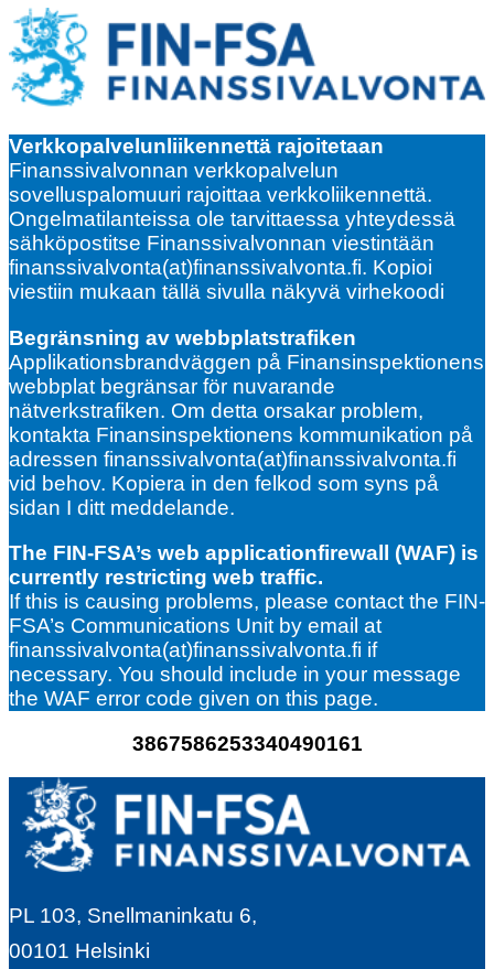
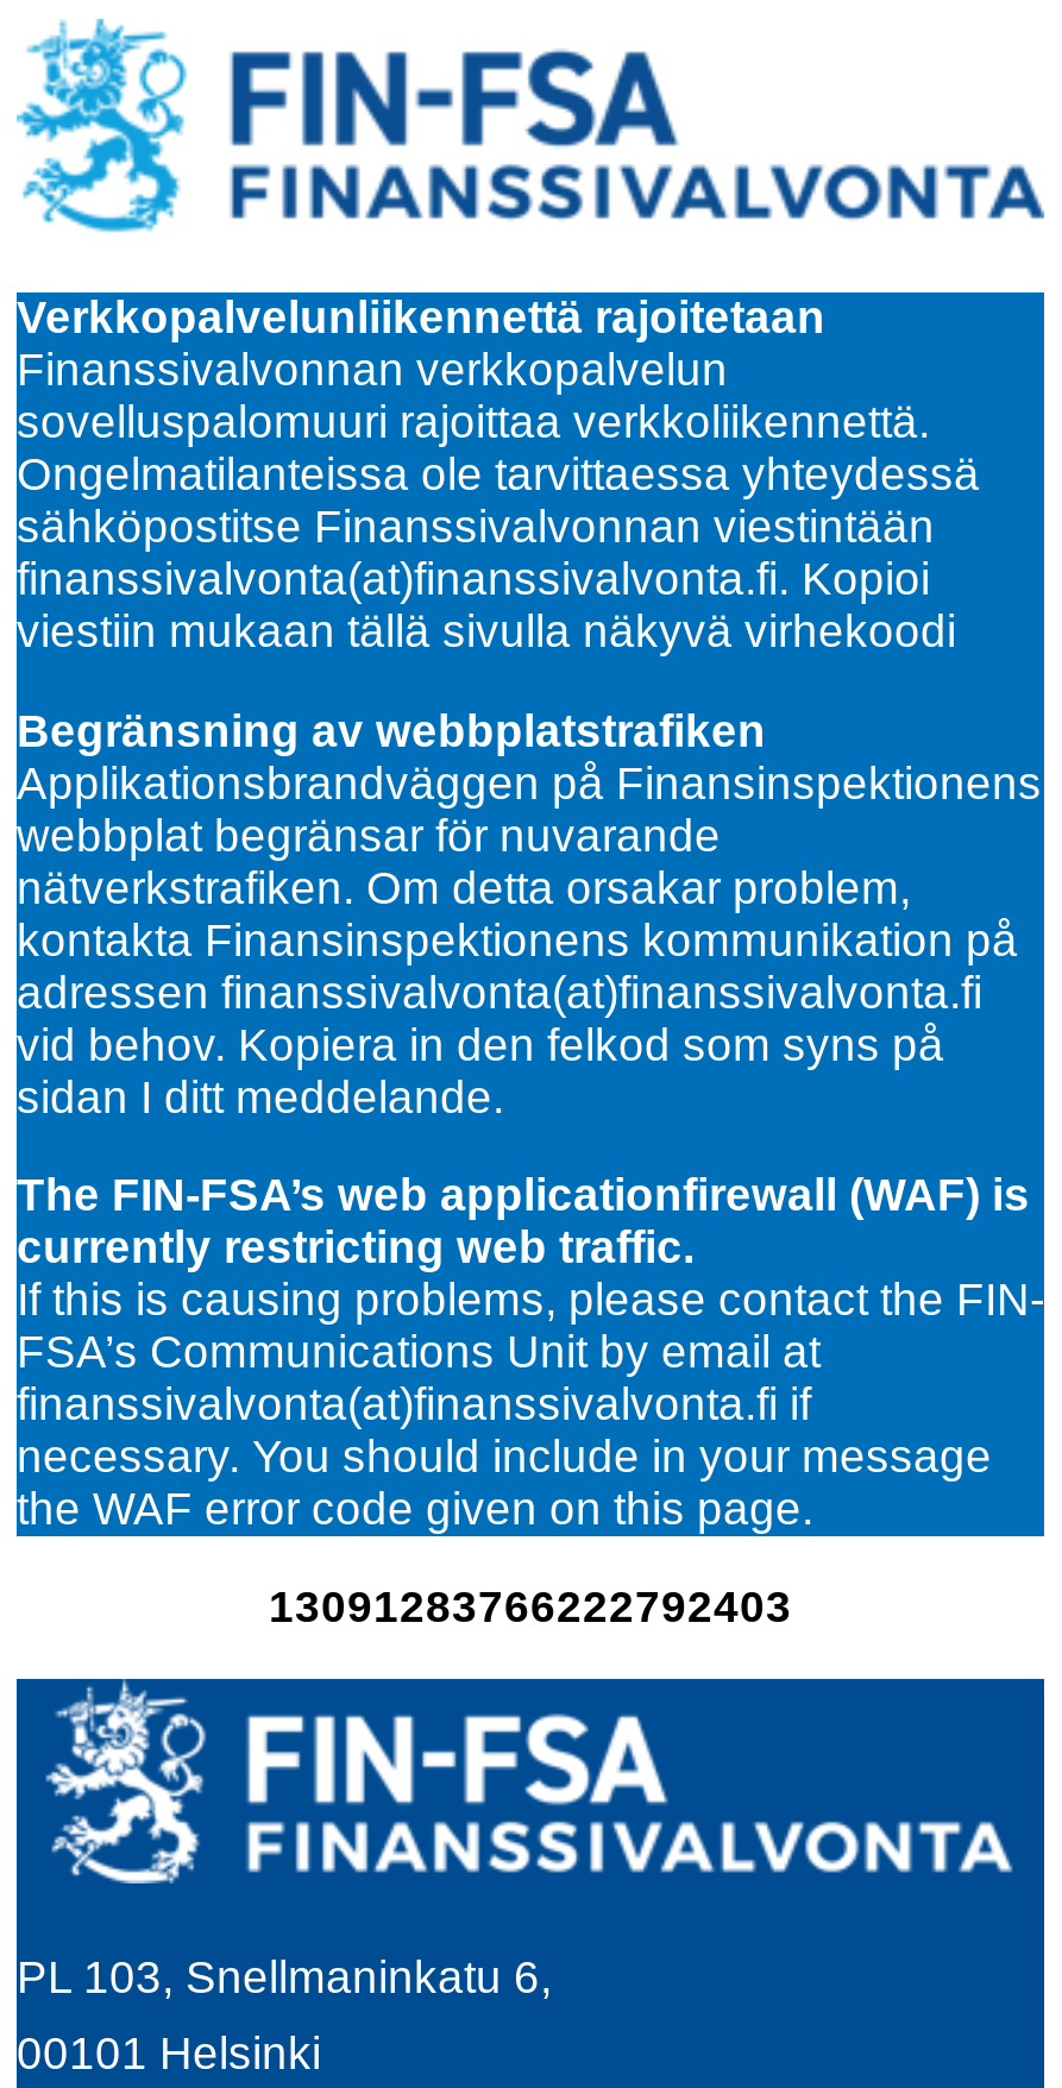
- 3867586253340490161
+ 13091283766222792403
